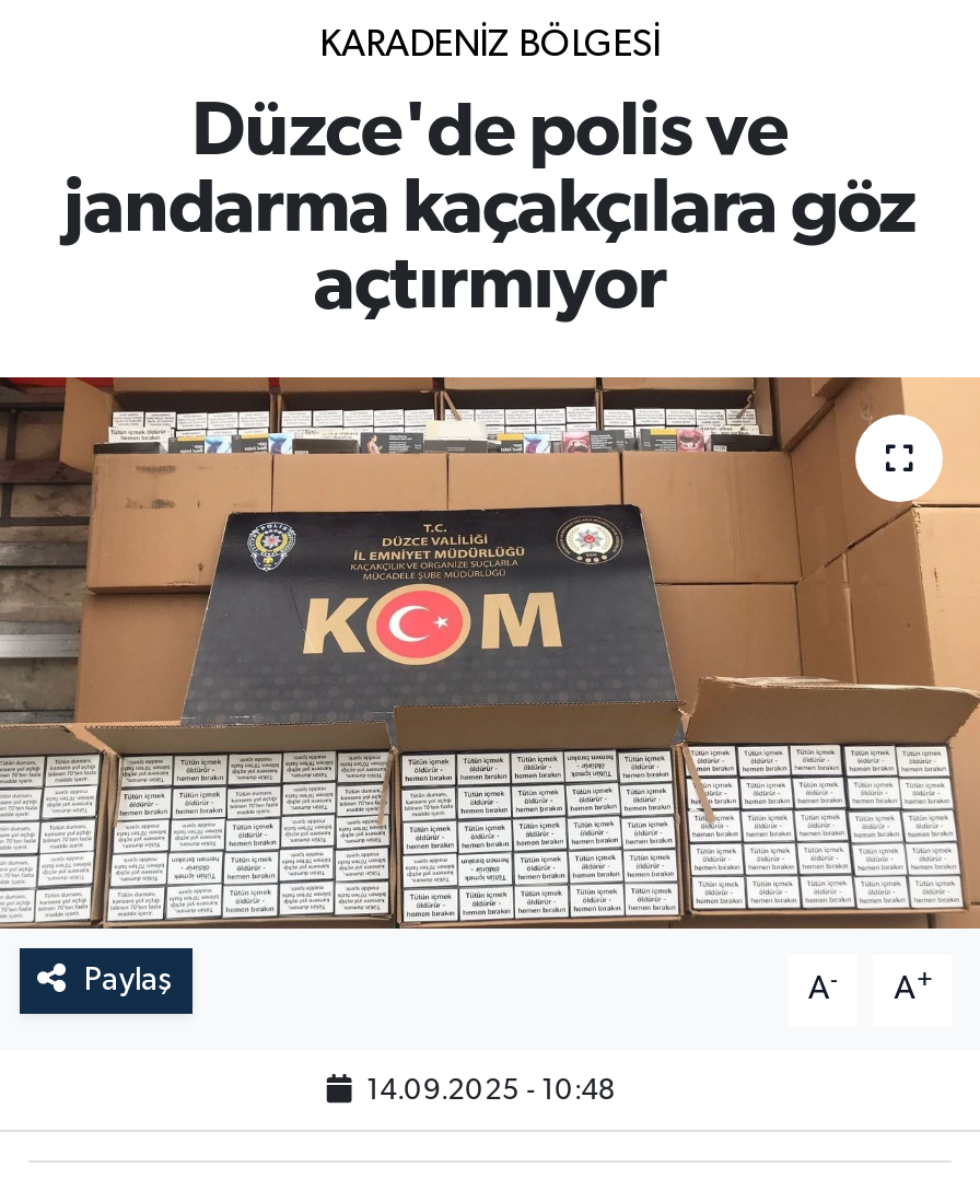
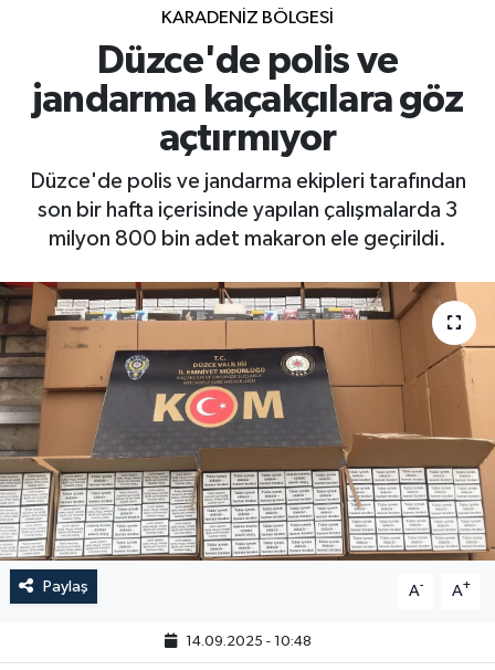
+ Düzce'de polis ve jandarma ekipleri tarafından
+ son bir hafta içerisinde yapılan çalışmalarda 3
+ milyon 800 bin adet makaron ele geçirildi.
